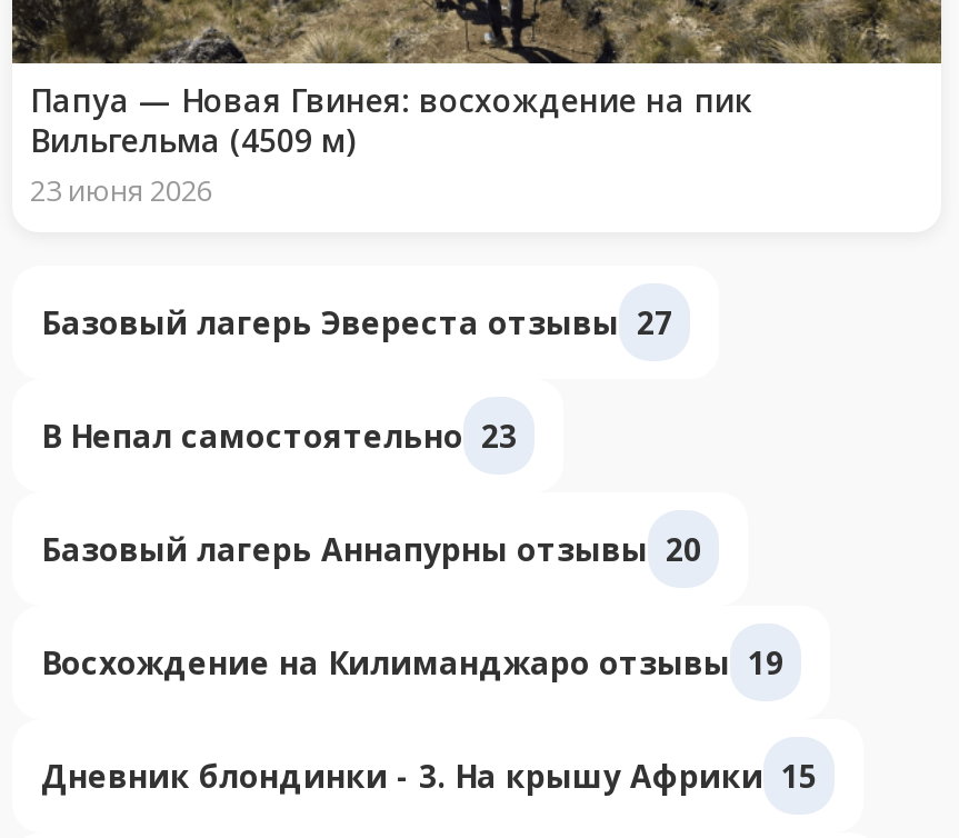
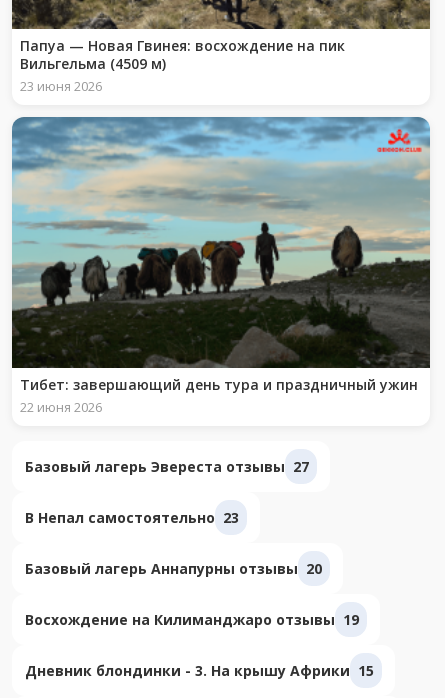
+ [image]
+ Тибет: завершающий день тура и праздничный ужин
+ 22 июня 2026
